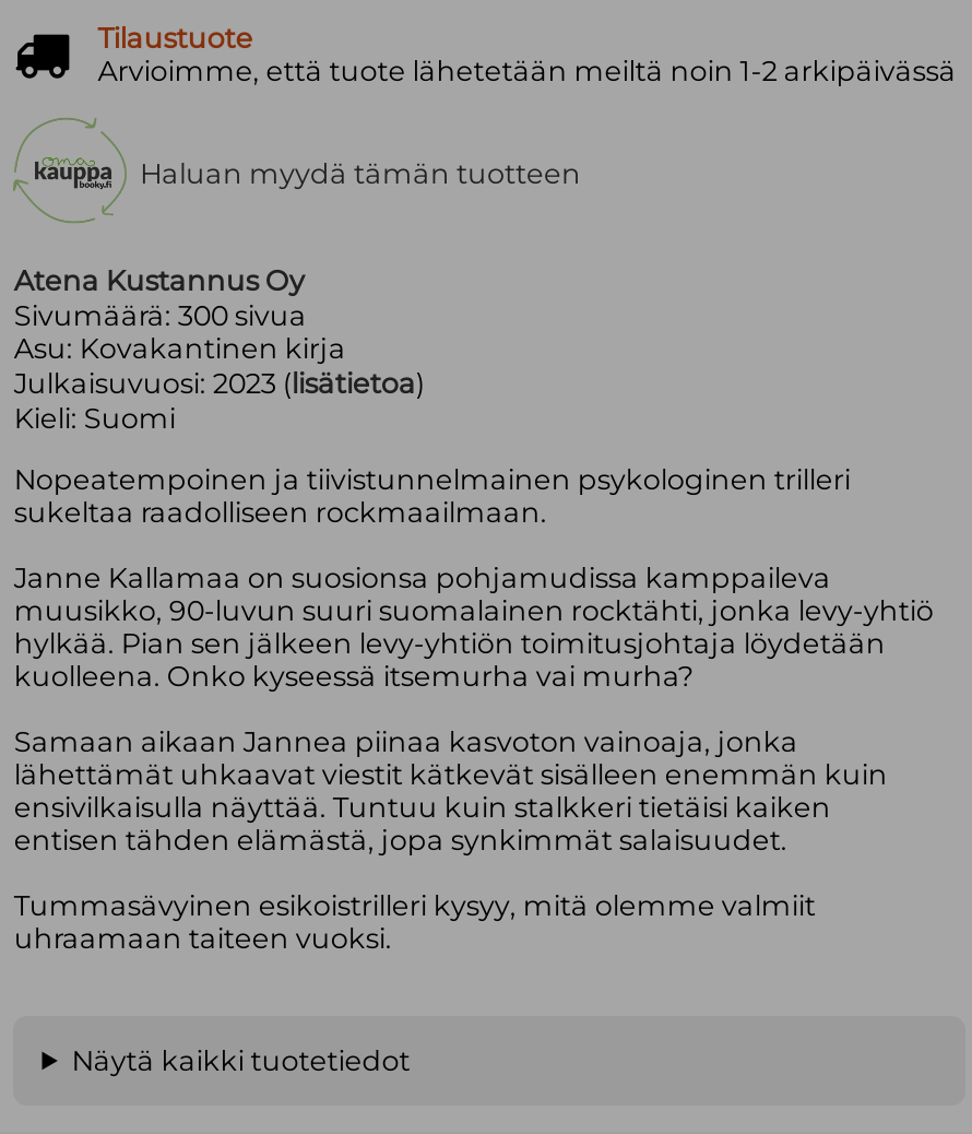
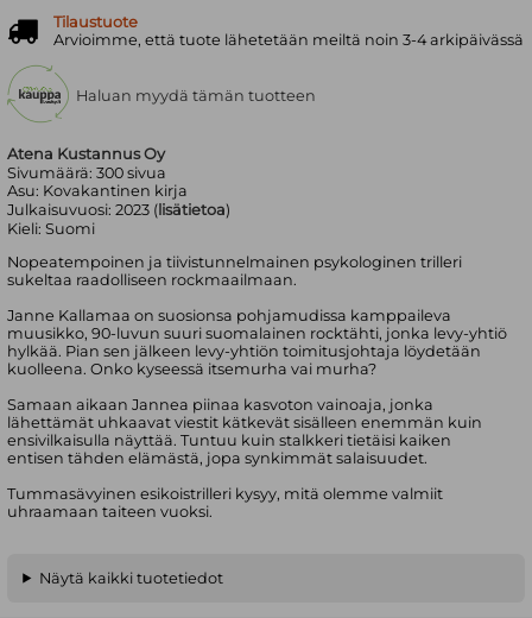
- Arvioimme, että tuote lähetetään meiltä noin 1-2 arkipäivässä
+ Arvioimme, että tuote lähetetään meiltä noin 3-4 arkipäivässä
